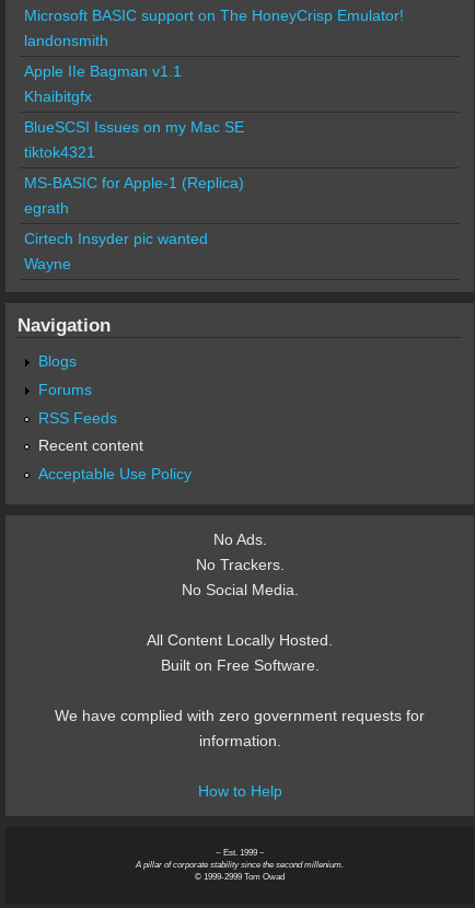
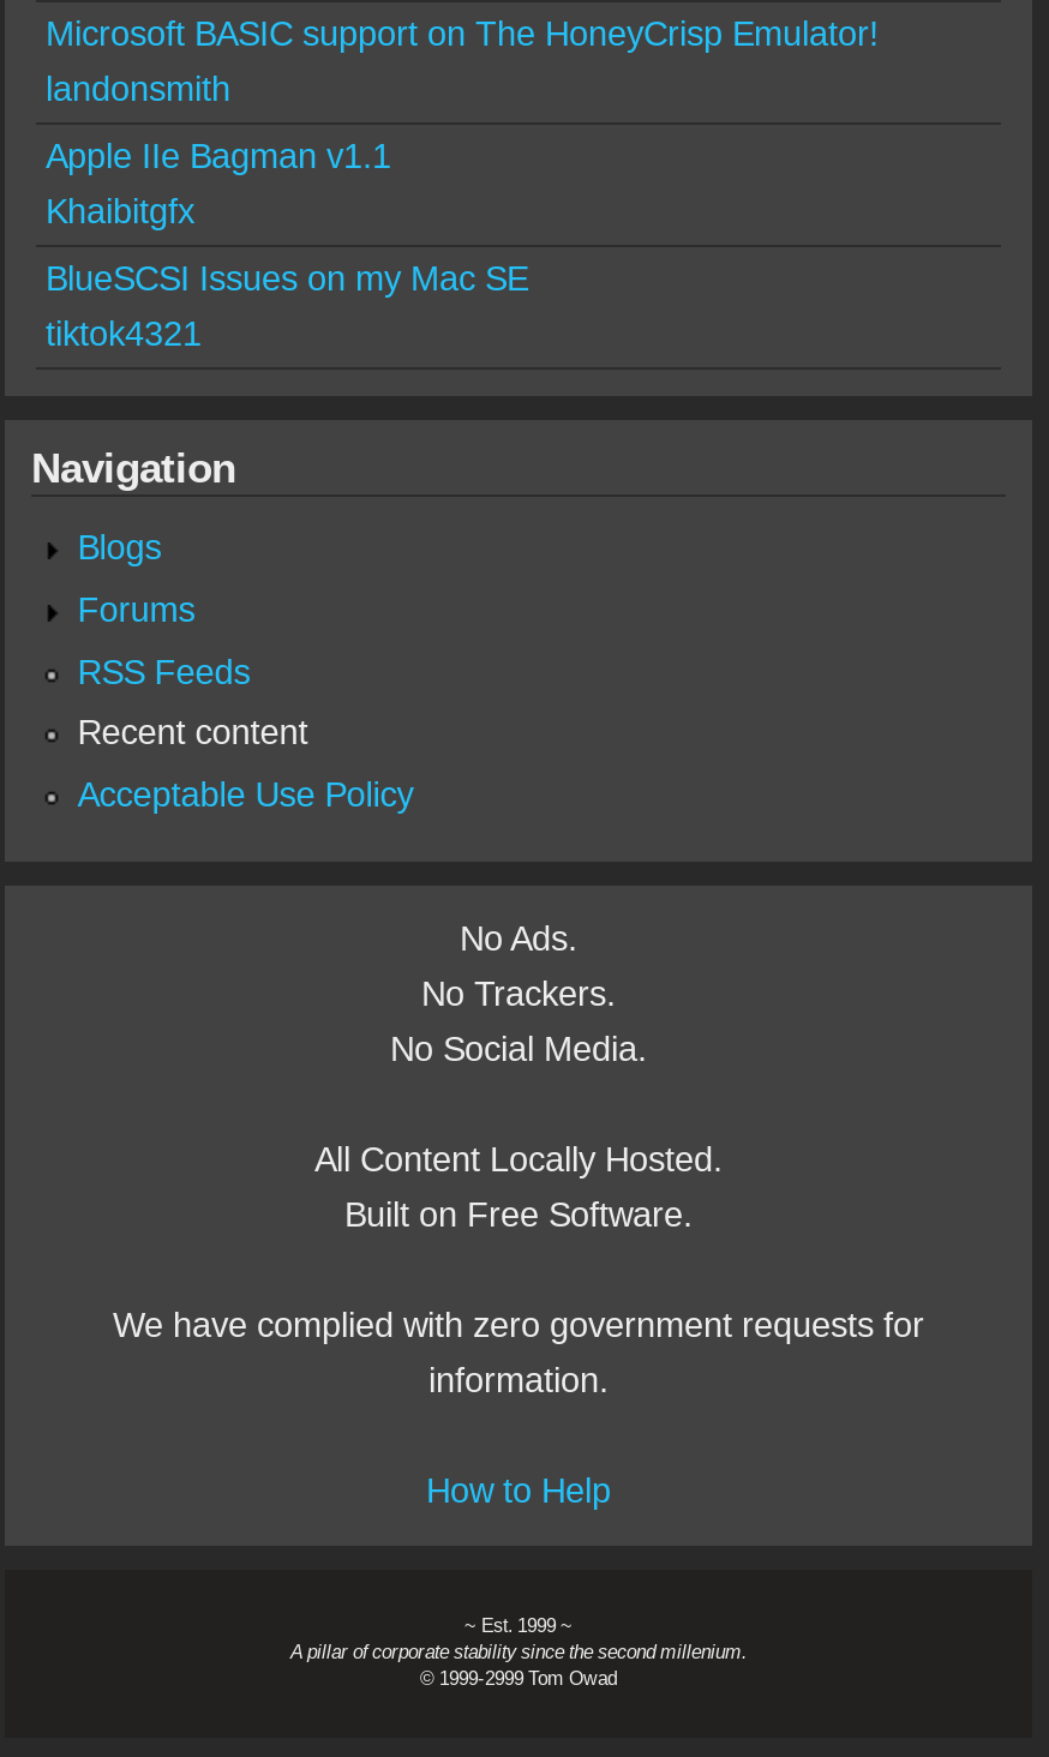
- MS-BASIC for Apple-1 (Replica)
- egrath
- Cirtech Insyder pic wanted
- Wayne
